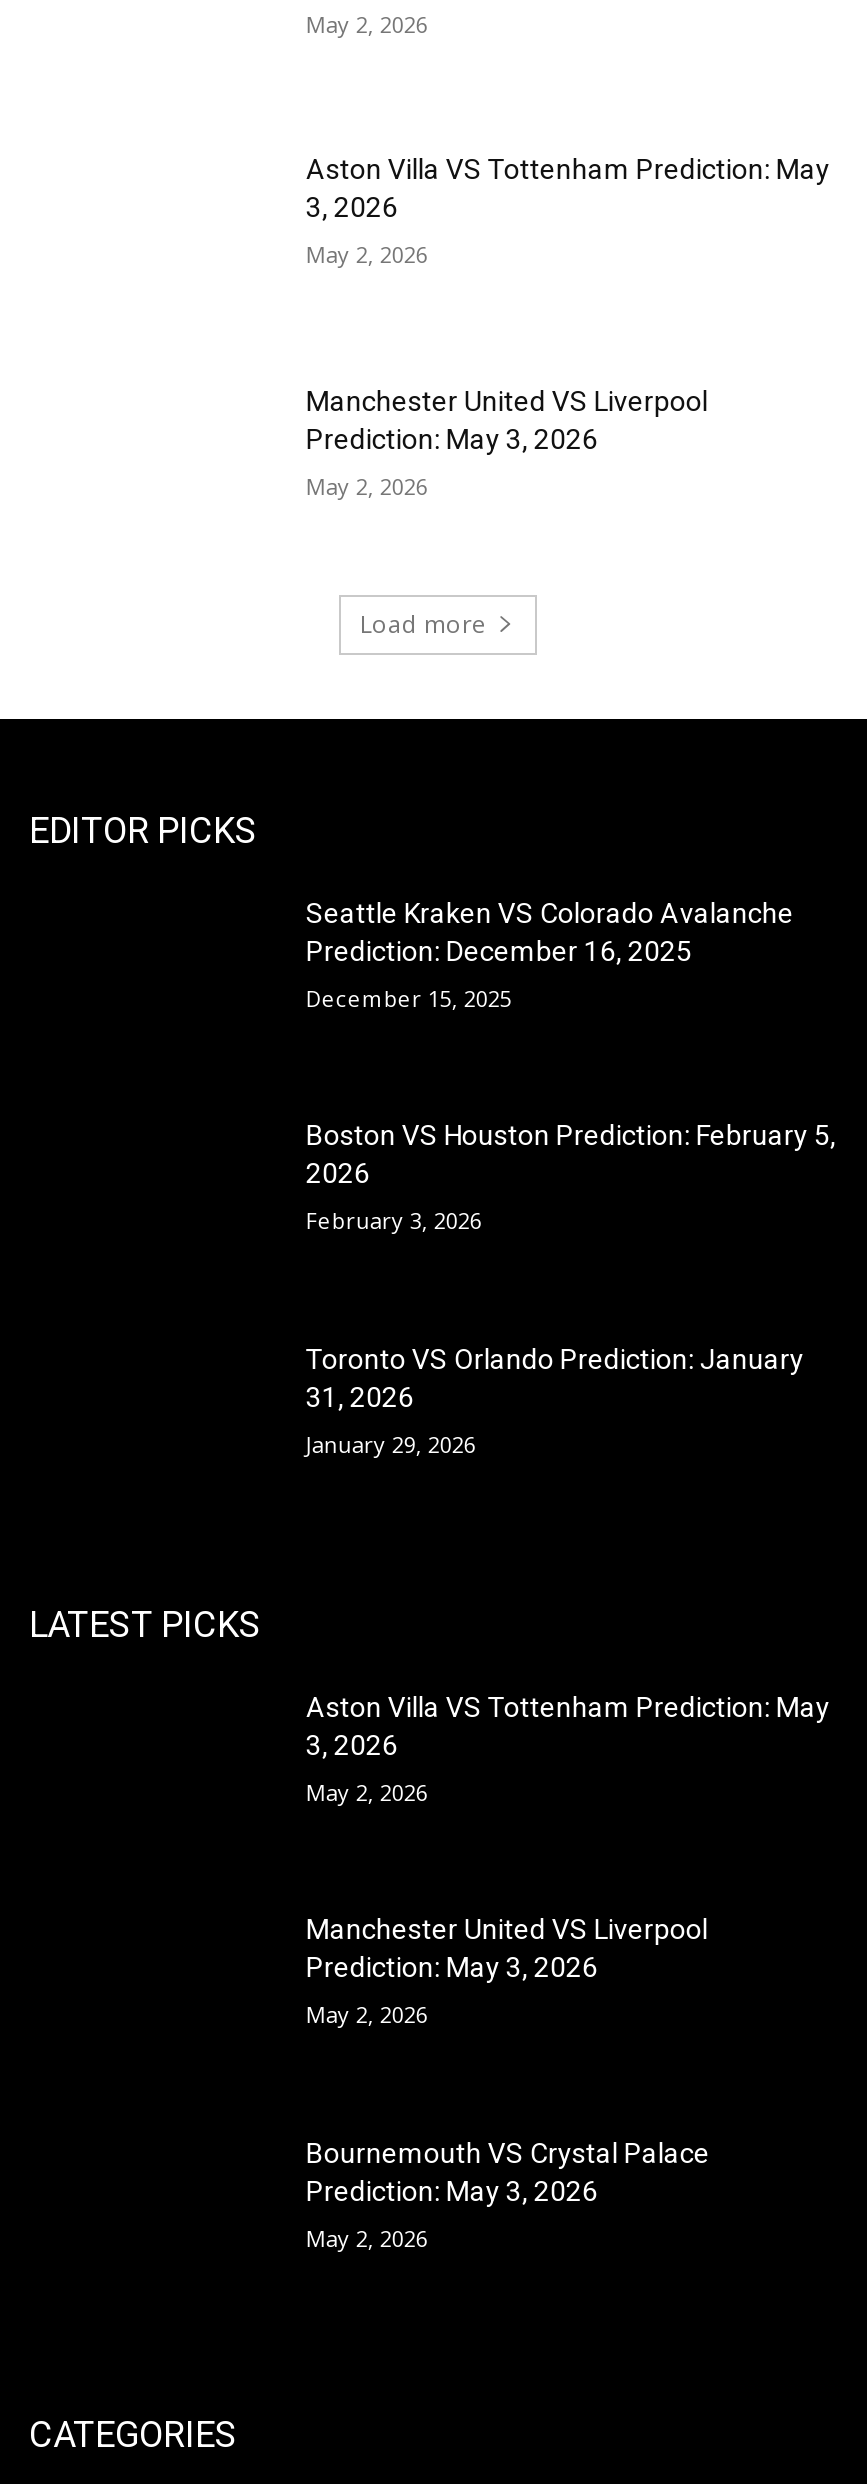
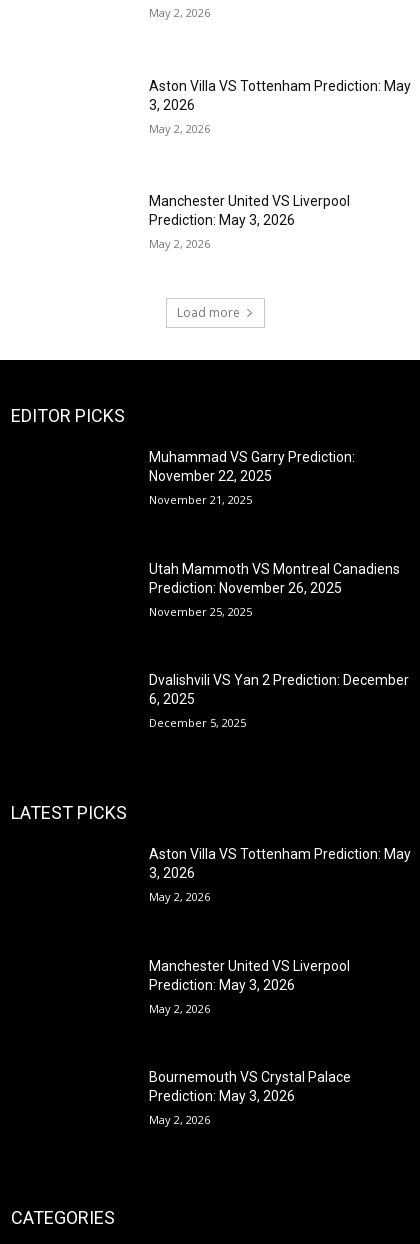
- Seattle Kraken VS Colorado Avalanche
- Prediction: December 16, 2025
+ Muhammad VS Garry Prediction:
+ November 22, 2025

- December 15, 2025
+ November 21, 2025

- Boston VS Houston Prediction: February 5,
- 2026
+ Utah Mammoth VS Montreal Canadiens
+ Prediction: November 26, 2025

- February 3, 2026
+ November 25, 2025

- Toronto VS Orlando Prediction: January
- 31, 2026
+ Dvalishvili VS Yan 2 Prediction: December
+ 6, 2025

- January 29, 2026
+ December 5, 2025
